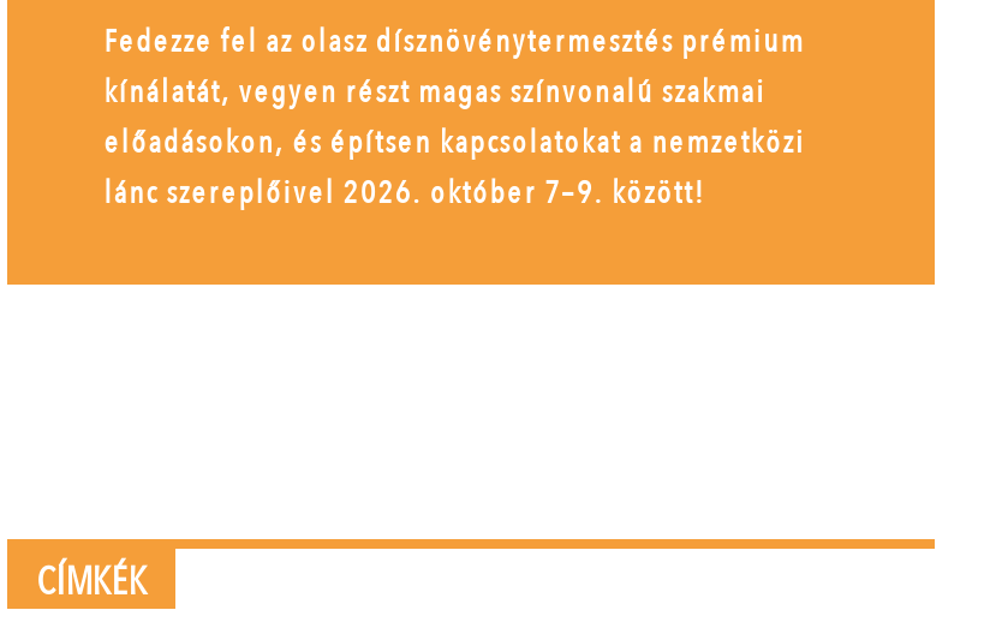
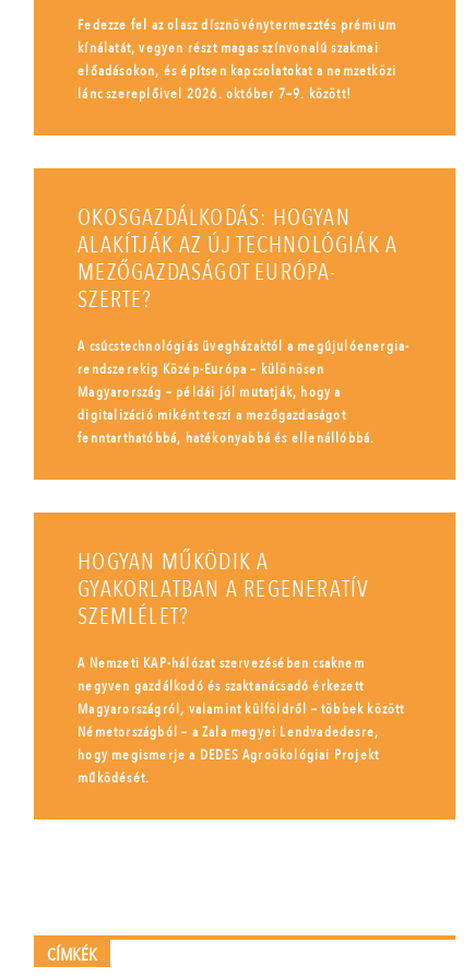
+ OKOSGAZDÁLKODÁS: HOGYAN
+ ALAKÍTJÁK AZ ÚJ TECHNOLÓGIÁK A
+ MEZŐGAZDASÁGOT EURÓPA-
+ SZERTE?
+ A csúcstechnológiás üvegházaktól a megújulóenergia-
+ rendszerekig Közép-Európa – különösen
+ Magyarország – példái jól mutatják, hogy a
+ digitalizáció miként teszi a mezőgazdaságot
+ fenntarthatóbbá, hatékonyabbá és ellenállóbbá.

+ HOGYAN MŰKÖDIK A
+ GYAKORLATBAN A REGENERATÍV
+ SZEMLÉLET?
+ A Nemzeti KAP-hálózat szervezésében csaknem
+ negyven gazdálkodó és szaktanácsadó érkezett
+ Magyarországról, valamint külföldről – többek között
+ Németországból – a Zala megyei Lendvadedesre,
+ hogy megismerje a DEDES Agroökológiai Projekt
+ működését.
